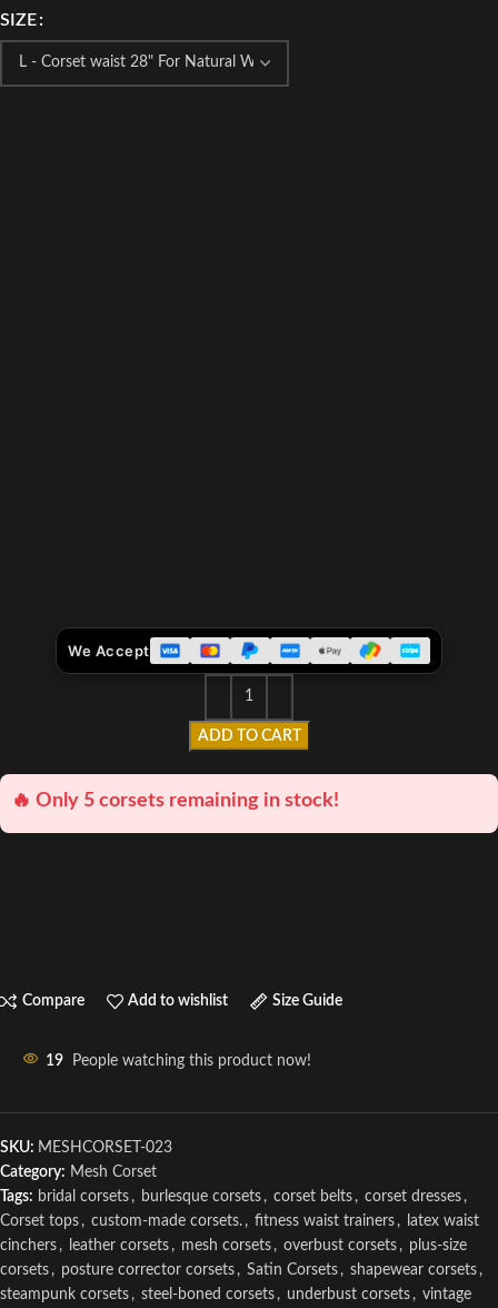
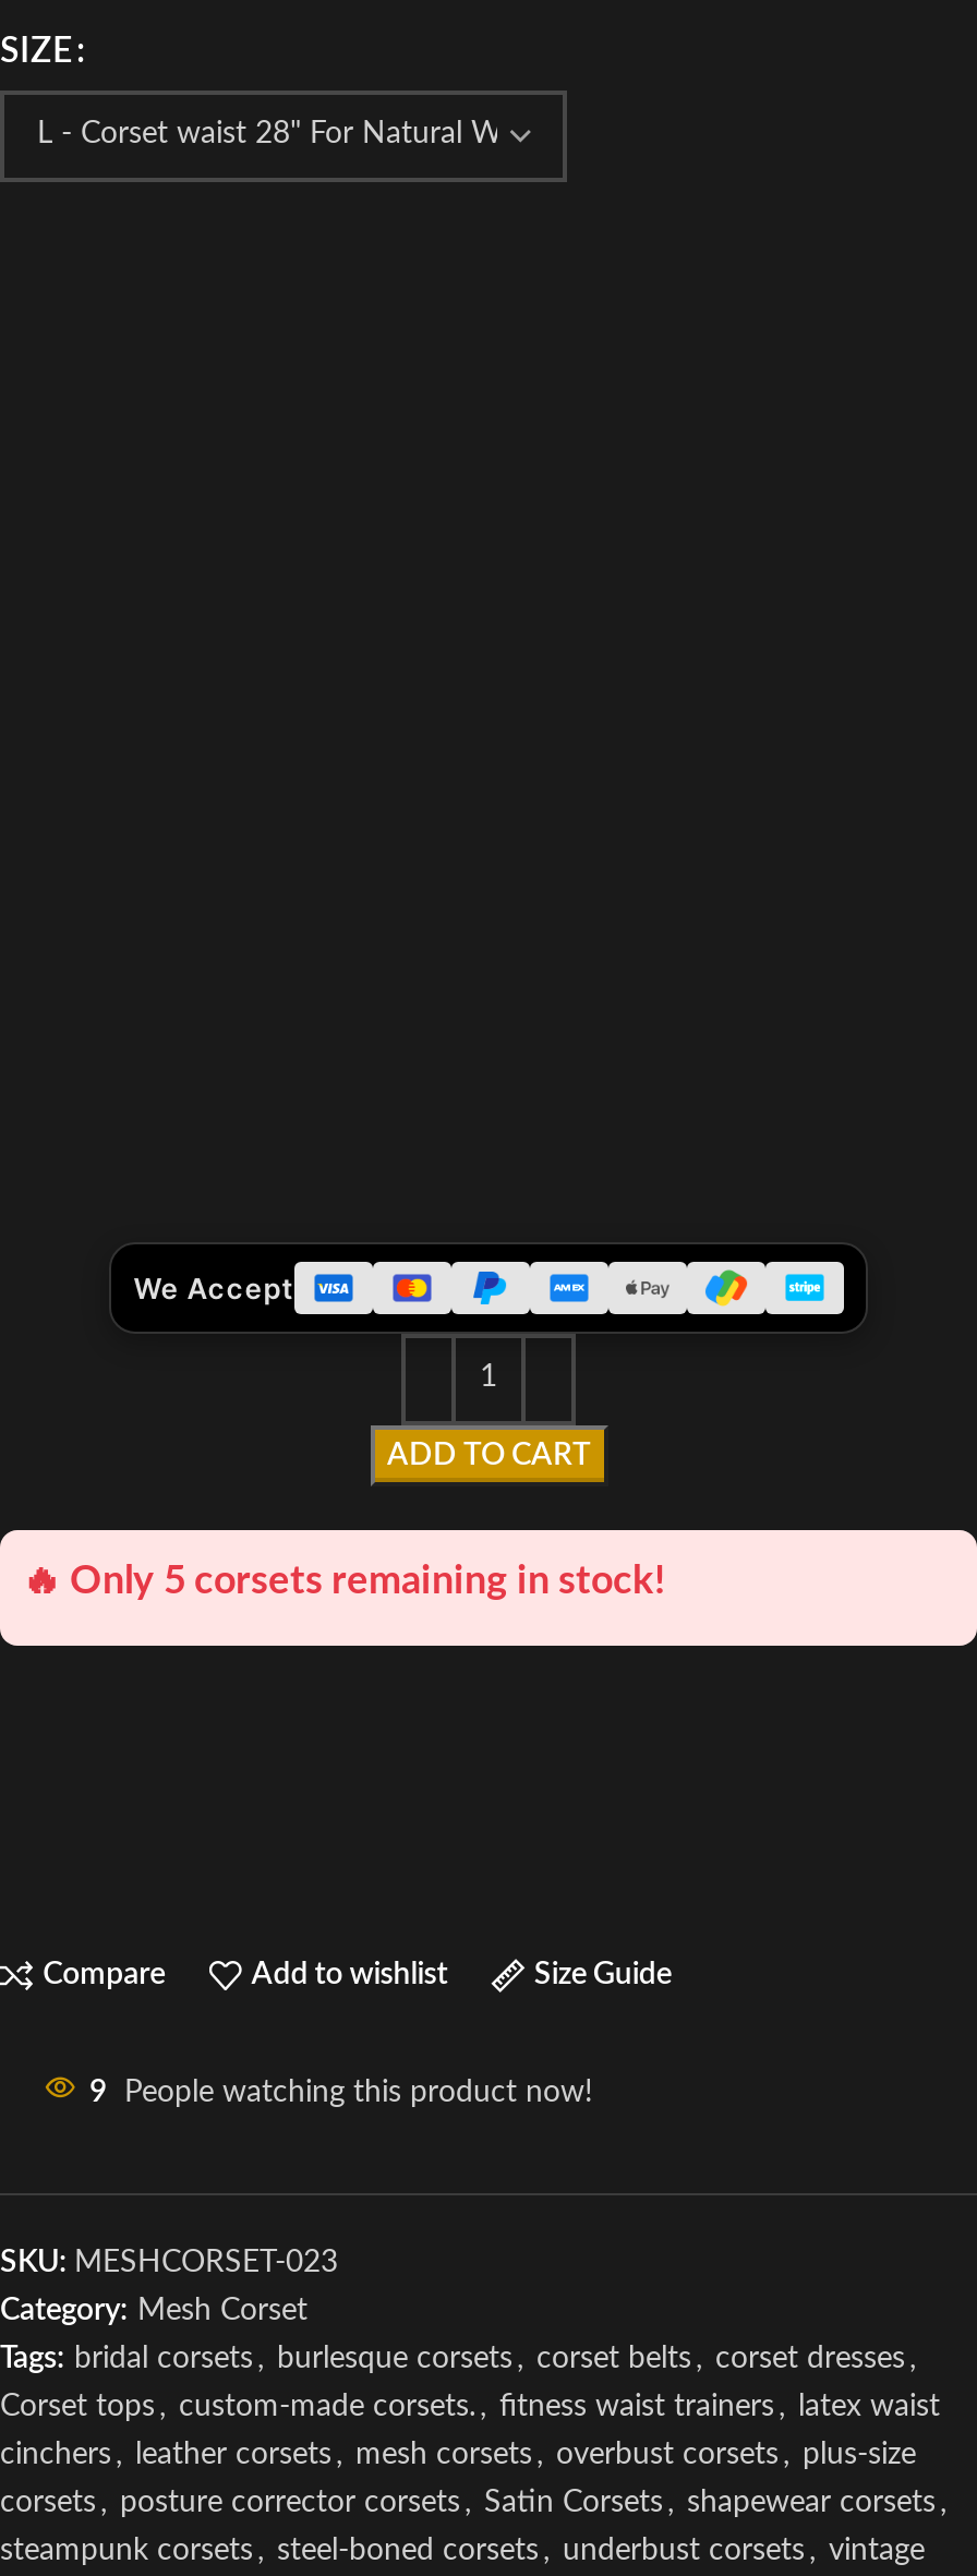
- 19 People watching this product now!
+ 9 People watching this product now!
